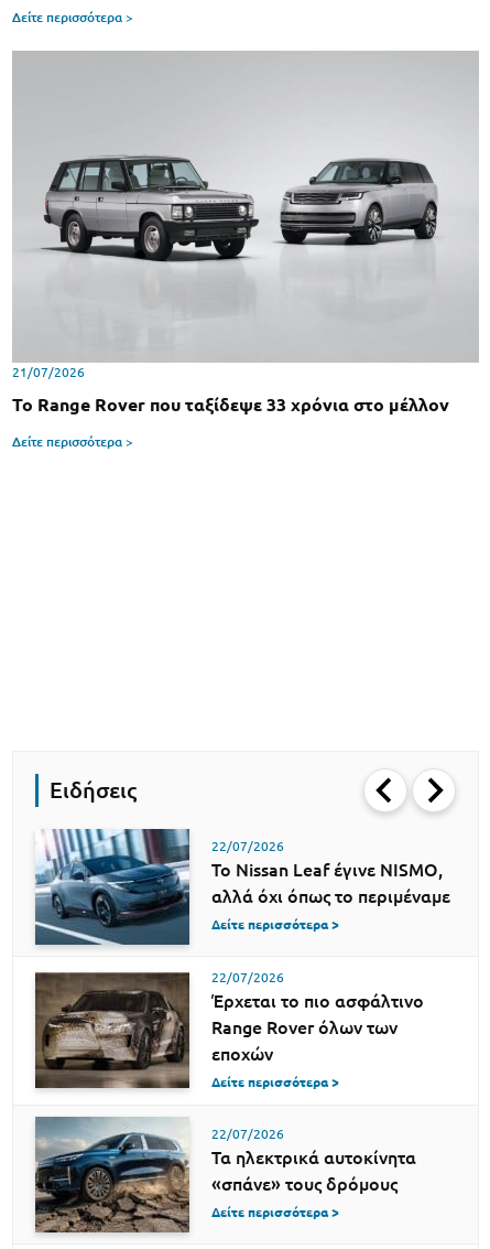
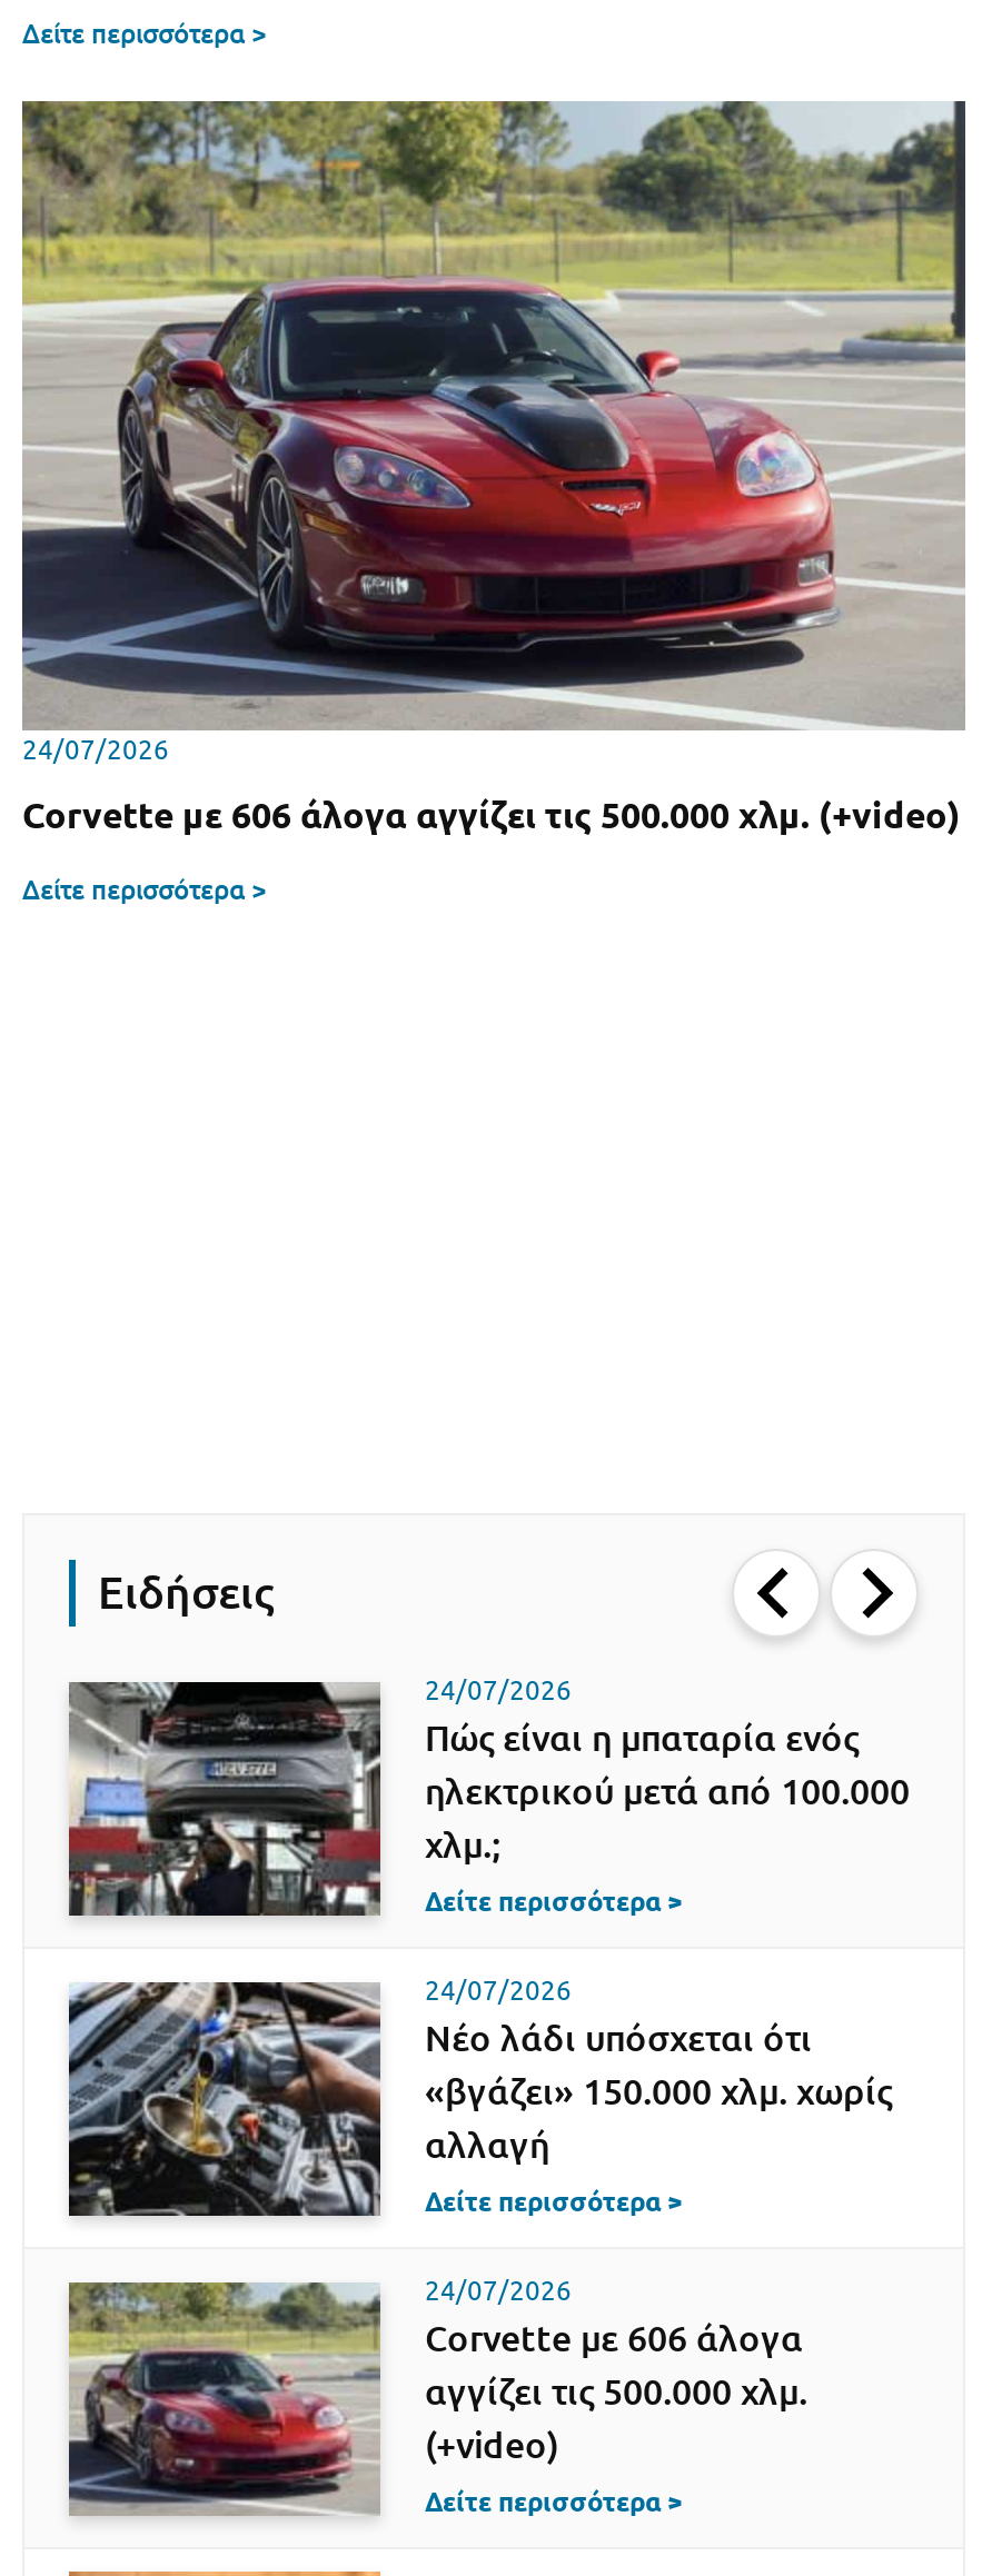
- [image]
- 21/07/2026
+ [image]
+ 24/07/2026

- Το Range Rover που ταξίδεψε 33 χρόνια στο μέλλον
+ Corvette με 606 άλογα αγγίζει τις 500.000 χλμ. (+video)

- [image]
- 22/07/2026
- Το Nissan Leaf έγινε NISMO,
- αλλά όχι όπως το περιμέναμε
+ [image]
+ 24/07/2026
+ Πώς είναι η μπαταρία ενός
+ ηλεκτρικού μετά από 100.000
+ χλμ.;

- [image]
- 22/07/2026
- Έρχεται το πιο ασφάλτινο
- Range Rover όλων των
- εποχών
+ [image]
+ 24/07/2026
+ Νέο λάδι υπόσχεται ότι
+ «βγάζει» 150.000 χλμ. χωρίς
+ αλλαγή

- [image]
- 22/07/2026
- Τα ηλεκτρικά αυτοκίνητα
- «σπάνε» τους δρόμους
+ [image]
+ 24/07/2026
+ Corvette με 606 άλογα
+ αγγίζει τις 500.000 χλμ.
+ (+video)
